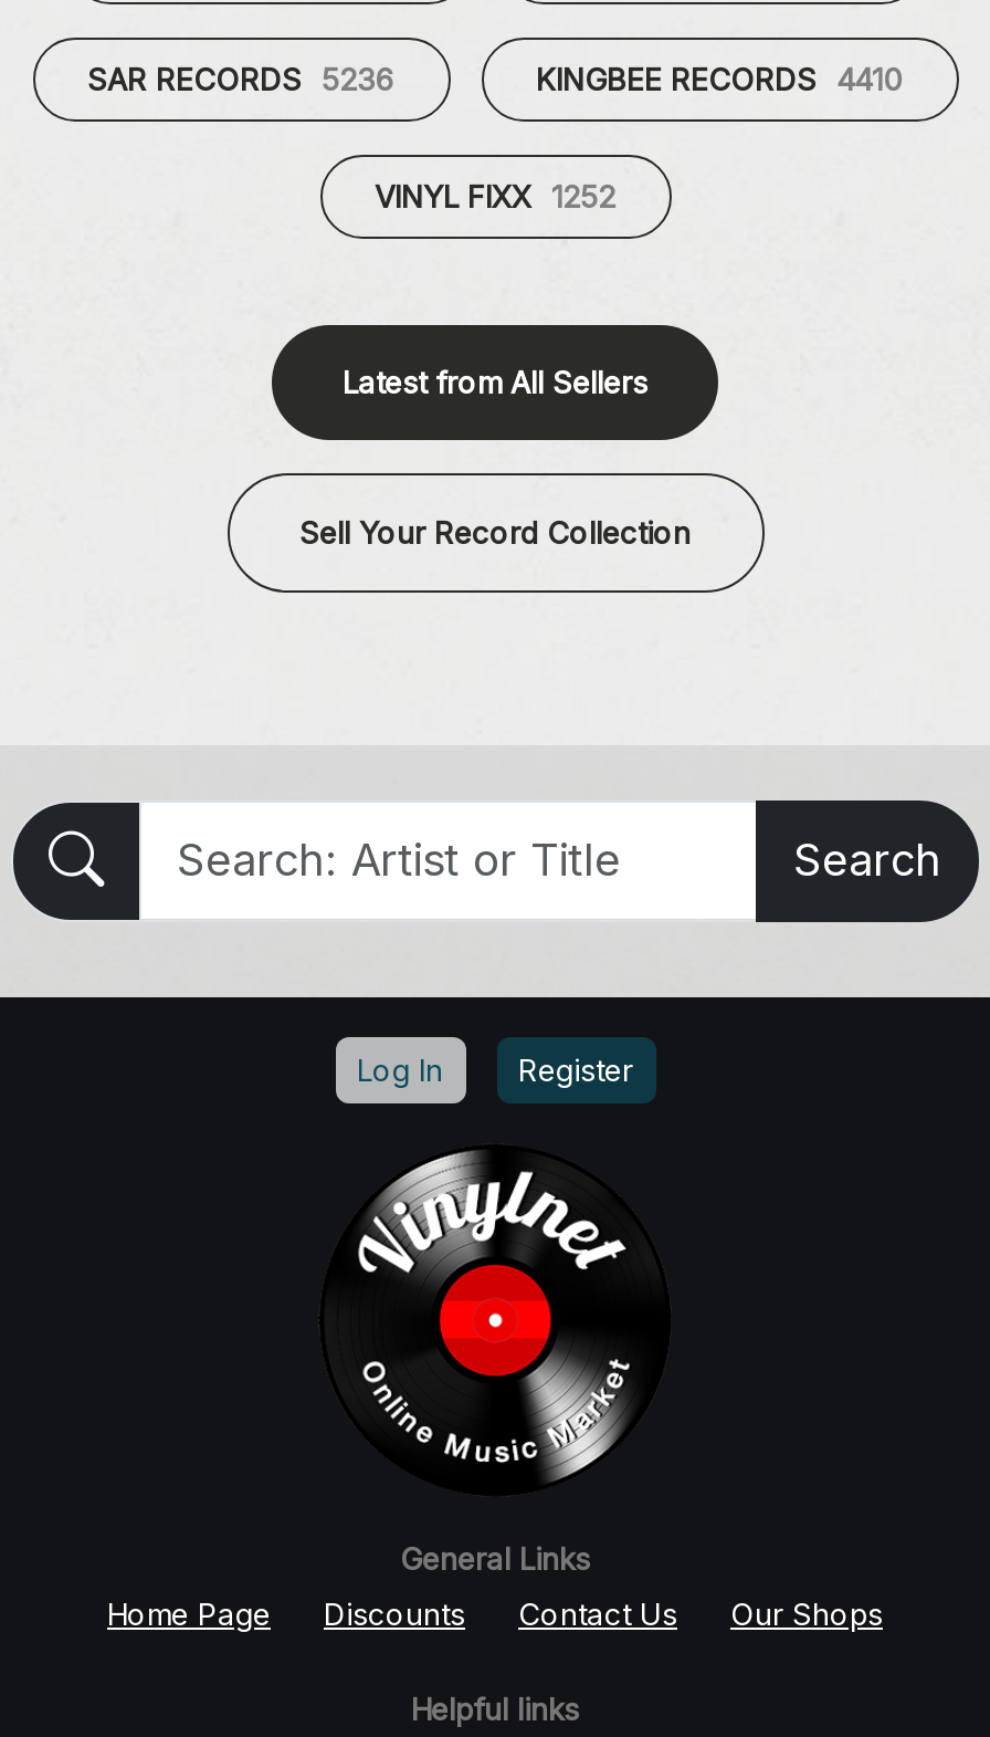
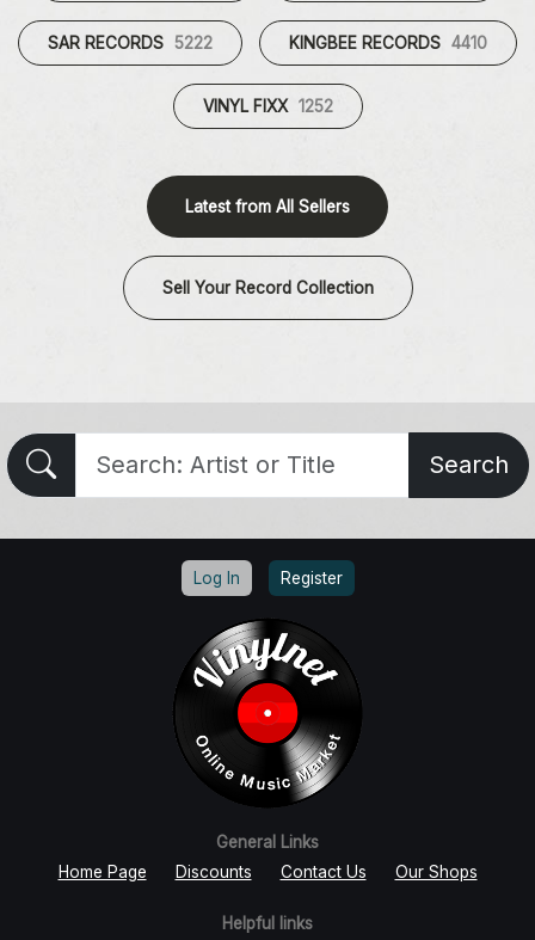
- SAR RECORDS 5236
+ SAR RECORDS 5222
